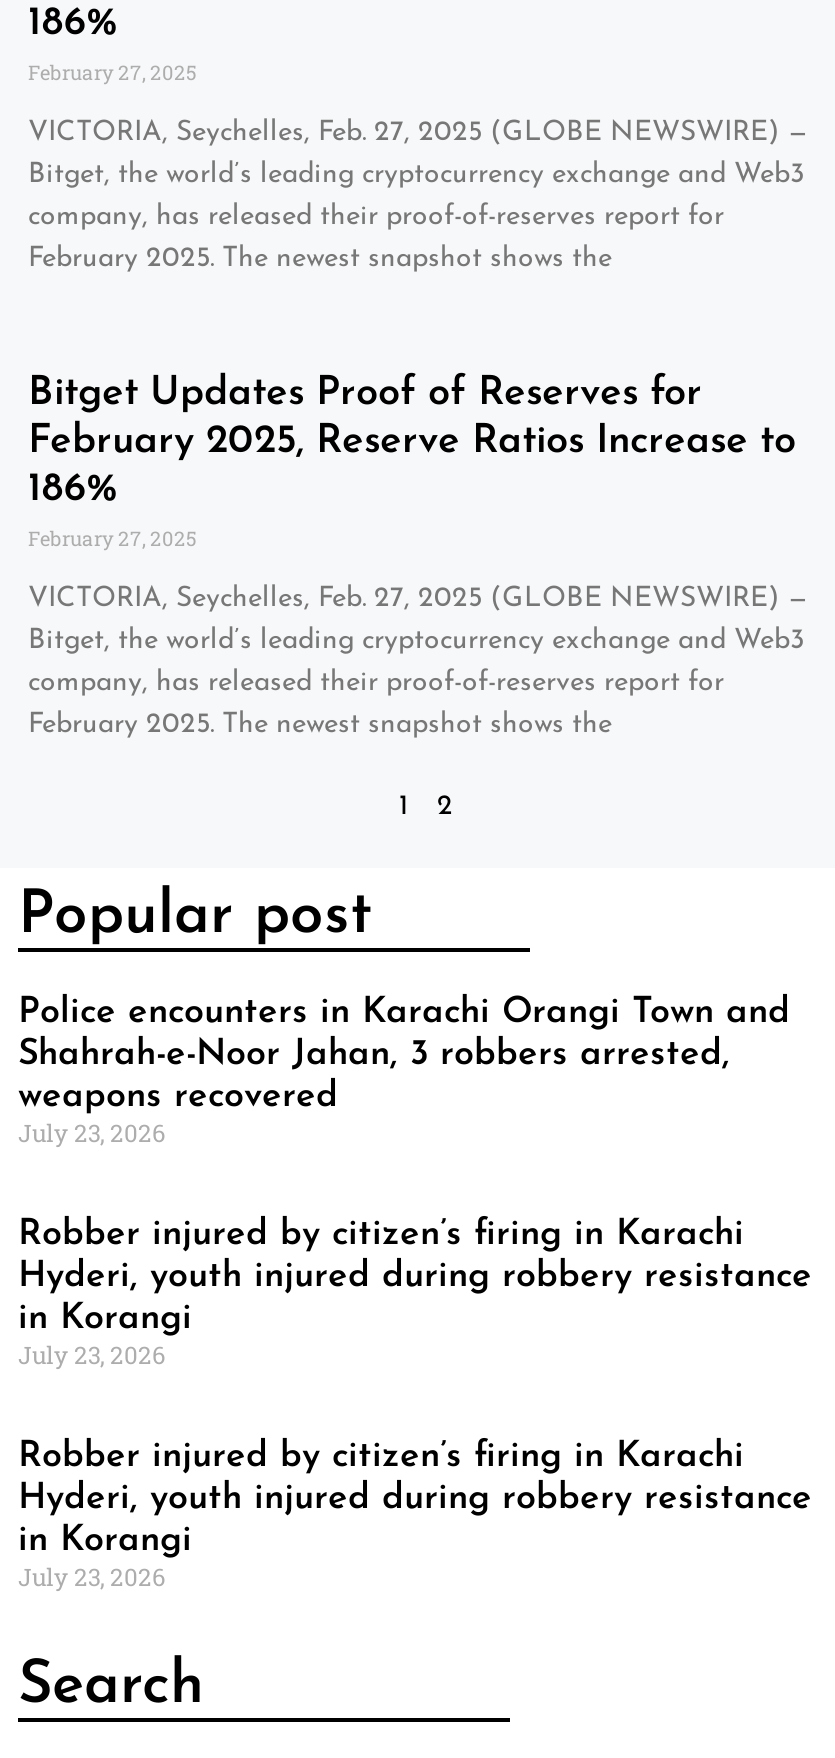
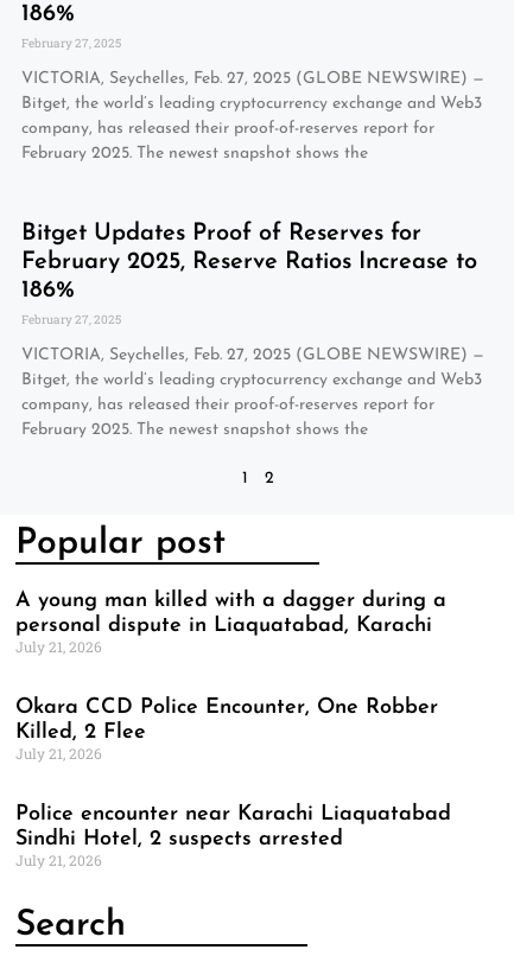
- Police encounters in Karachi Orangi Town and
- Shahrah-e-Noor Jahan, 3 robbers arrested,
- weapons recovered
- July 23, 2026
+ A young man killed with a dagger during a
+ personal dispute in Liaquatabad, Karachi
+ July 21, 2026

- Robber injured by citizen’s firing in Karachi
- Hyderi, youth injured during robbery resistance
- in Korangi
- July 23, 2026
+ Okara CCD Police Encounter, One Robber
+ Killed, 2 Flee
+ July 21, 2026

- Robber injured by citizen’s firing in Karachi
- Hyderi, youth injured during robbery resistance
- in Korangi
- July 23, 2026
+ Police encounter near Karachi Liaquatabad
+ Sindhi Hotel, 2 suspects arrested
+ July 21, 2026
